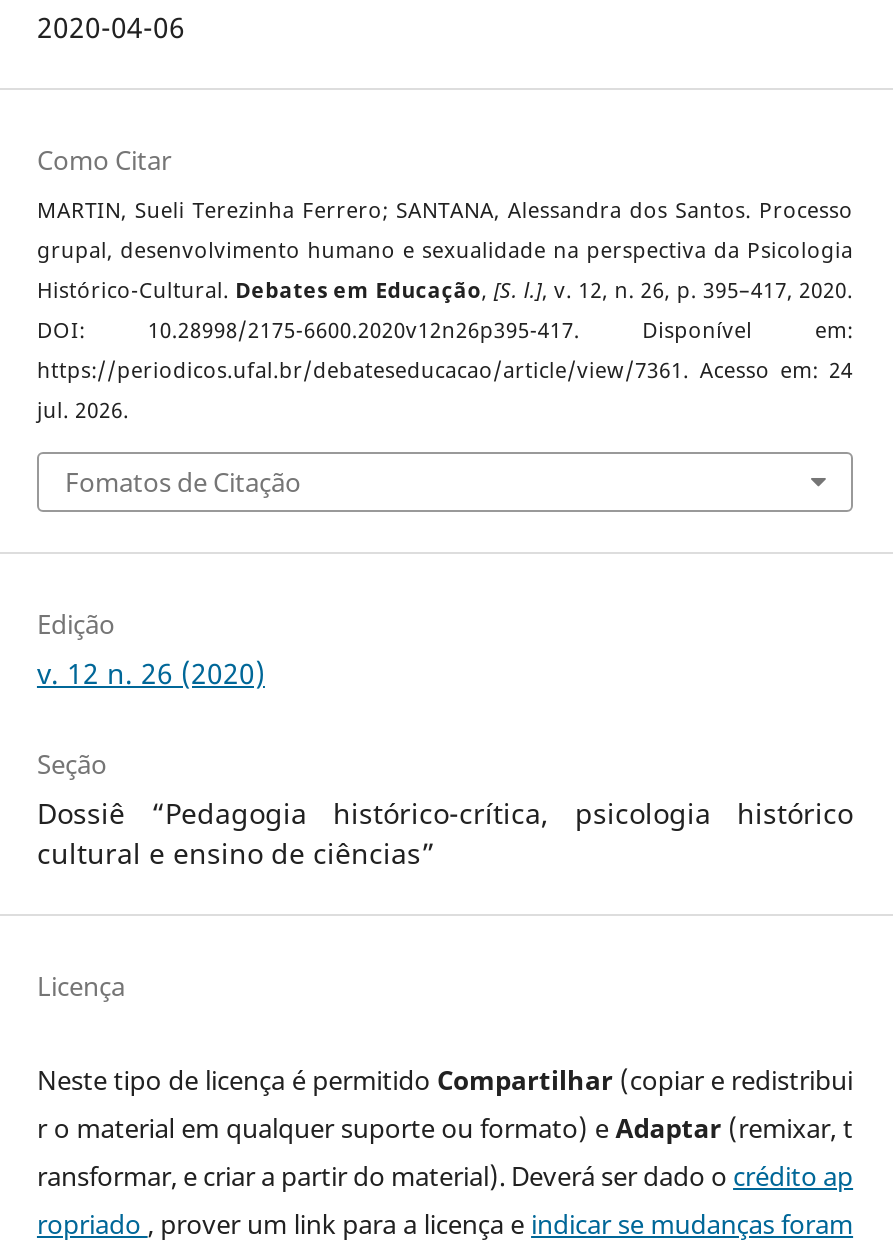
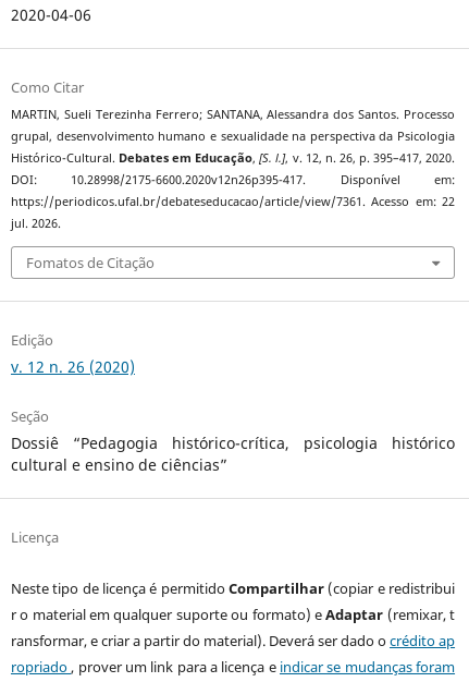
- https://periodicos.ufal.br/debateseducacao/article/view/7361. Acesso em: 24
+ https://periodicos.ufal.br/debateseducacao/article/view/7361. Acesso em: 22
